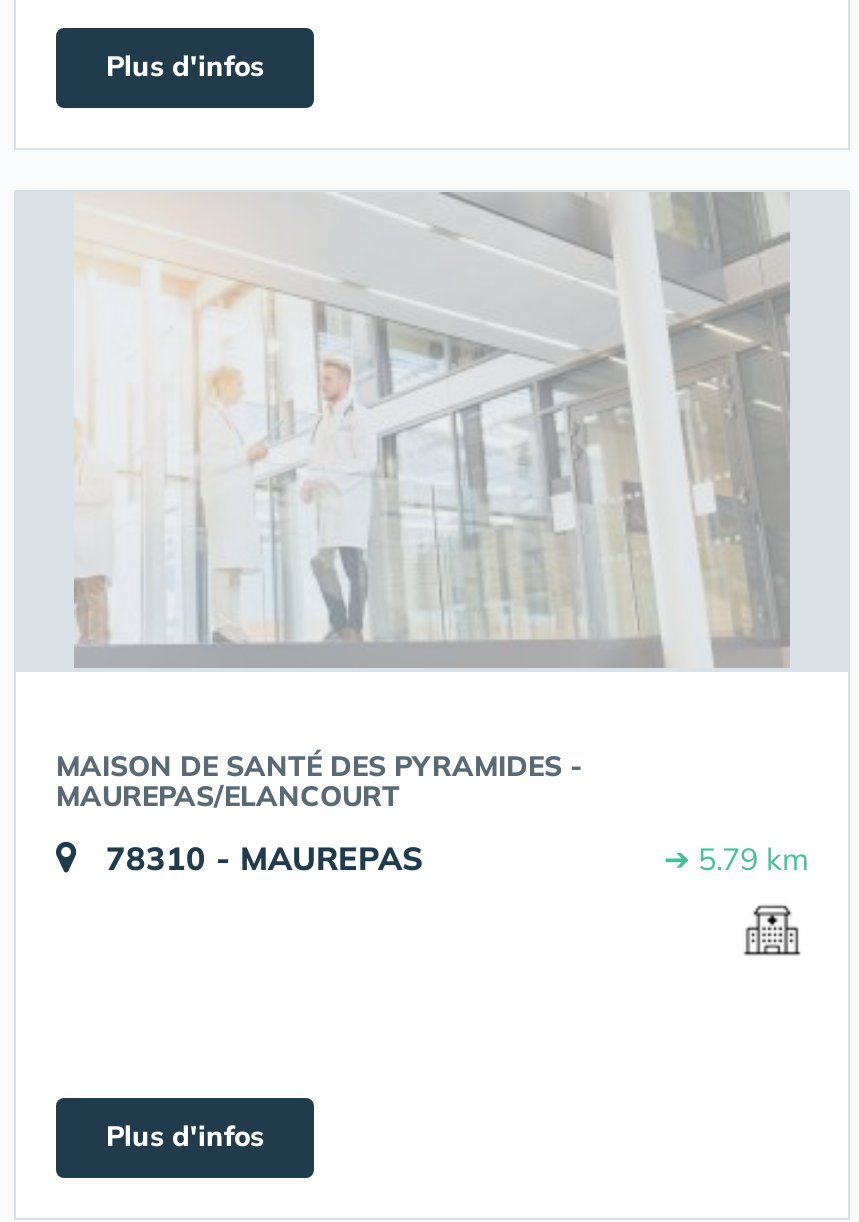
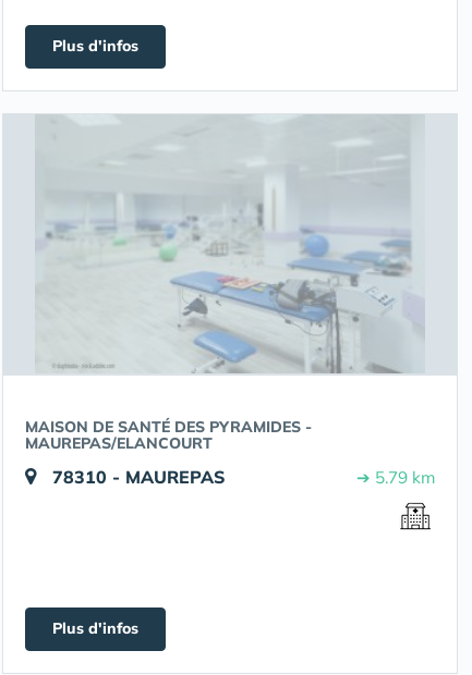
- [image]
+ [image]
